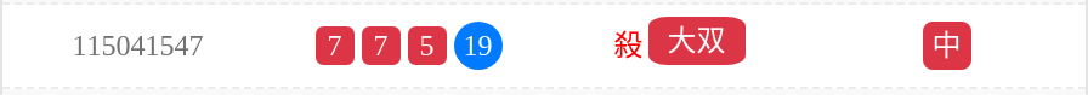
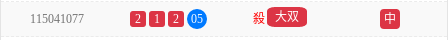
- 115041547
+ 115041077

- 7
+ 2

- 7
+ 1

- 5
+ 2

- 19
+ 05
